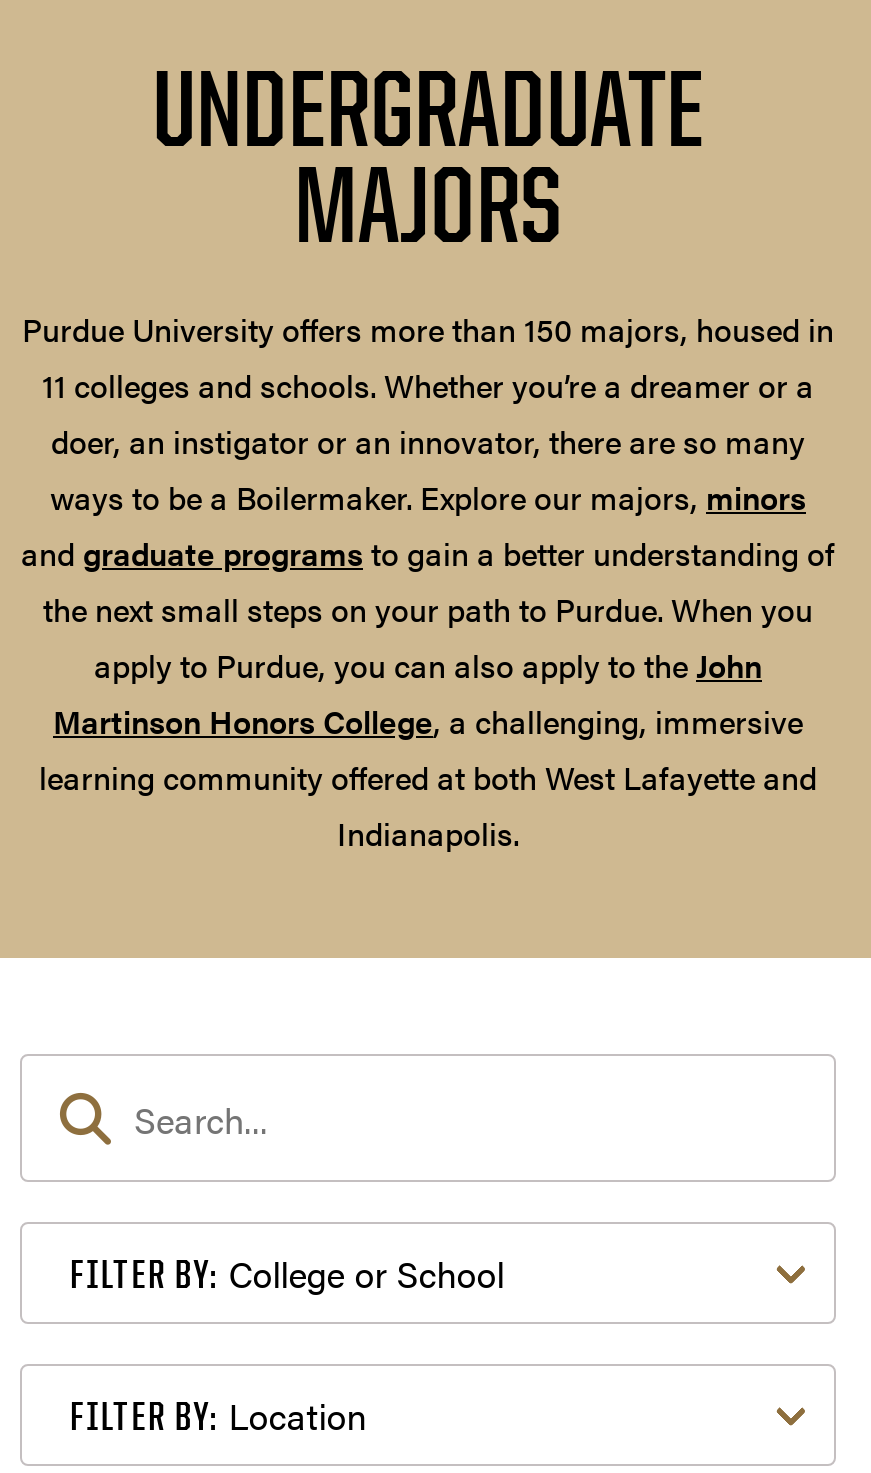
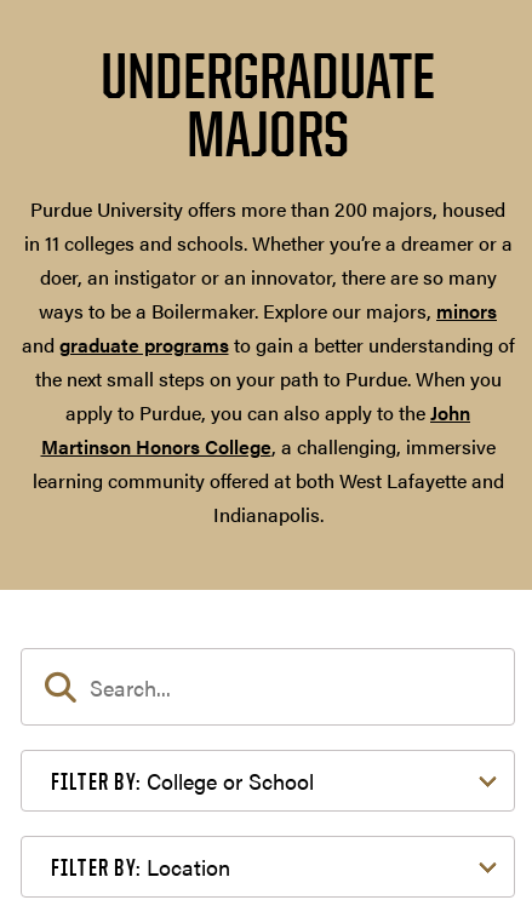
- Purdue University offers more than 150 majors, housed in
- 11 colleges and schools. Whether you’re a dreamer or a
+ Purdue University offers more than 200 majors, housed
+ in 11 colleges and schools. Whether you’re a dreamer or a
